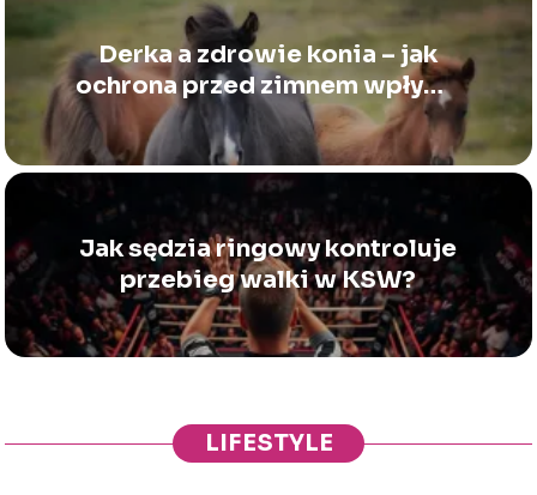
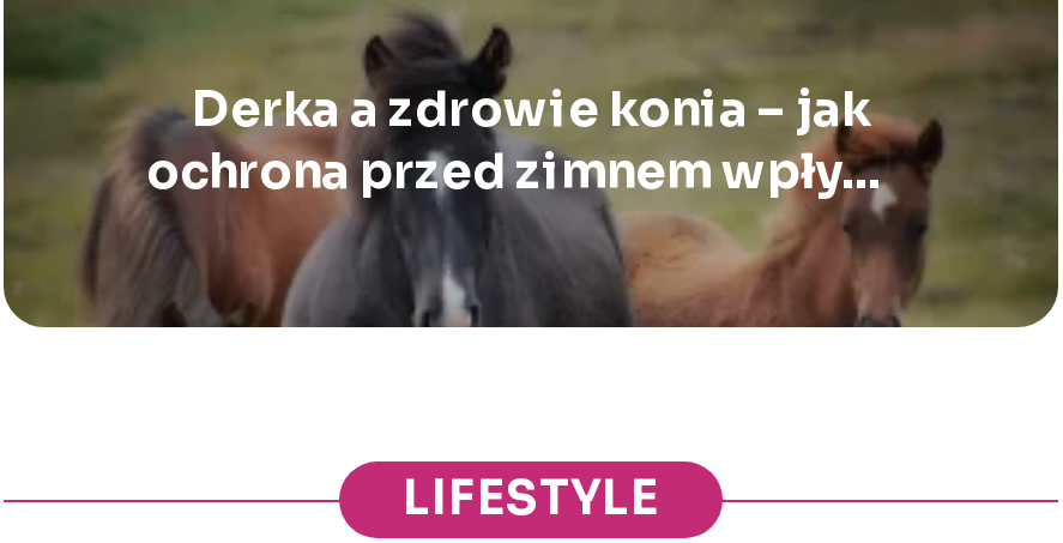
- [image]
- Jak sędzia ringowy kontroluje
- przebieg walki w KSW?
